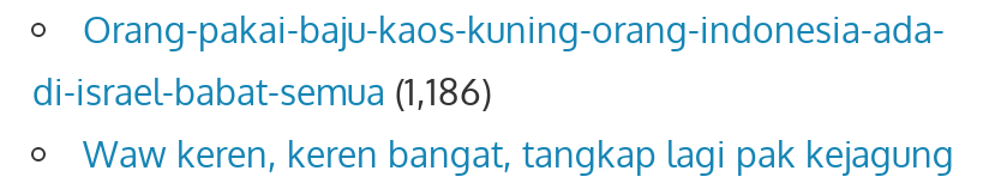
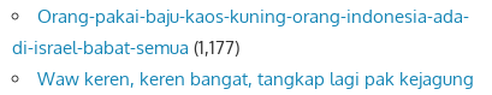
- di-israel-babat-semua (1,186)
+ di-israel-babat-semua (1,177)
